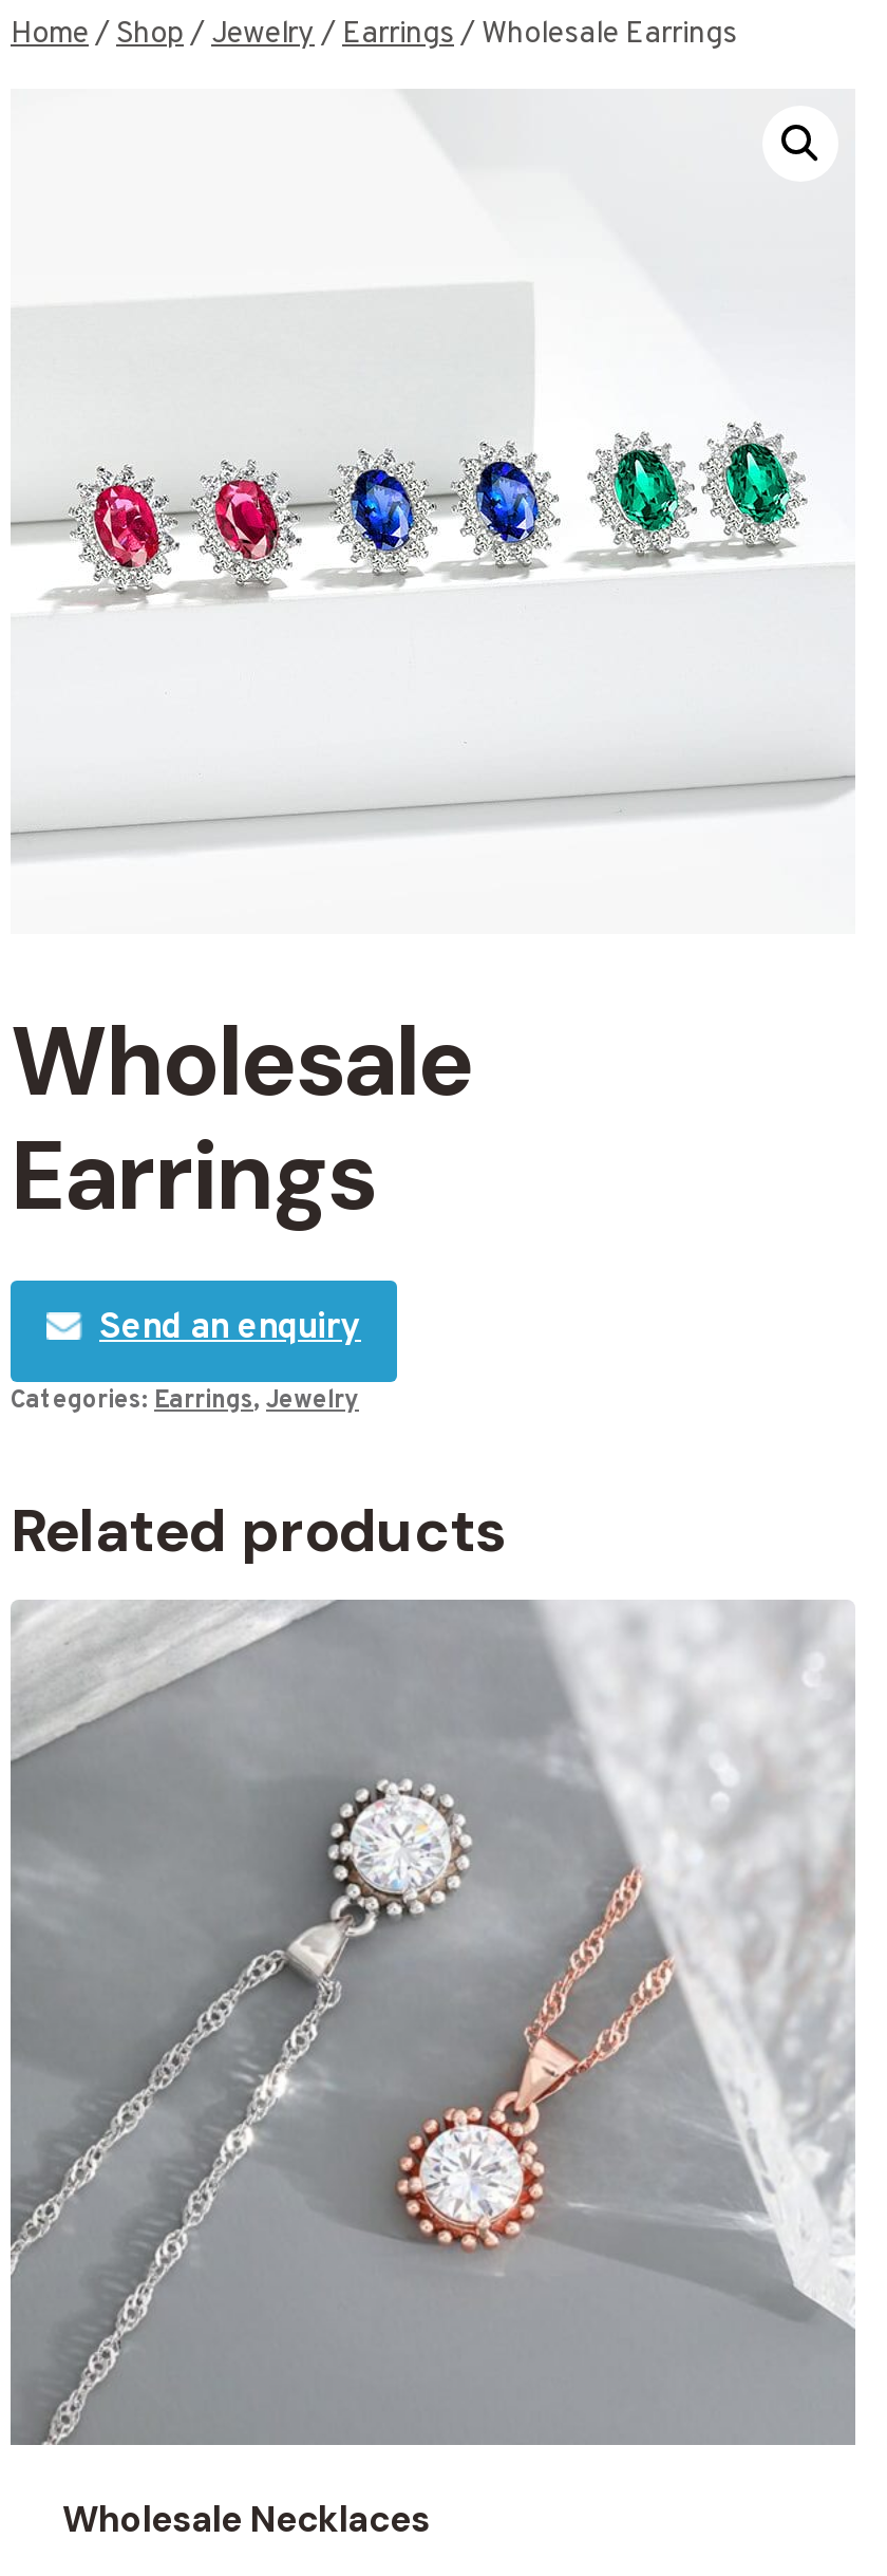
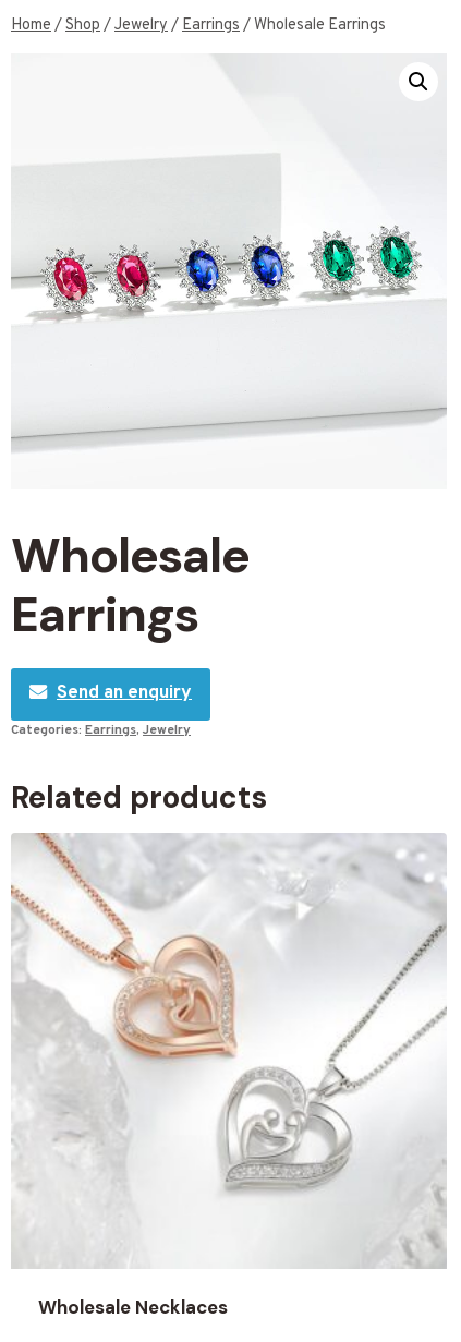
- [image]
+ [image]
